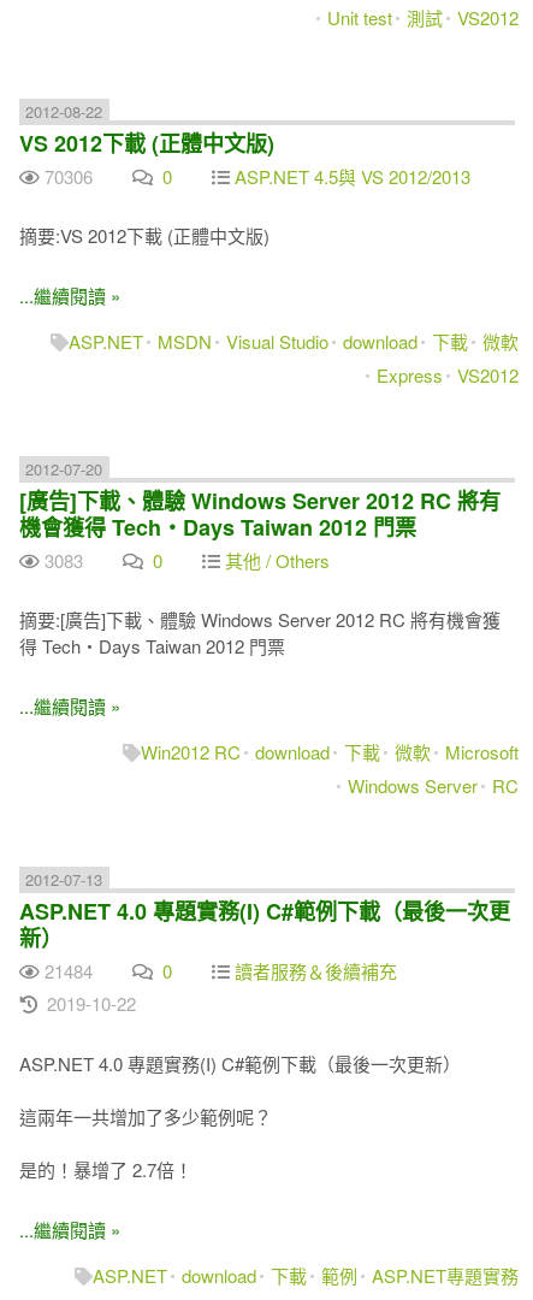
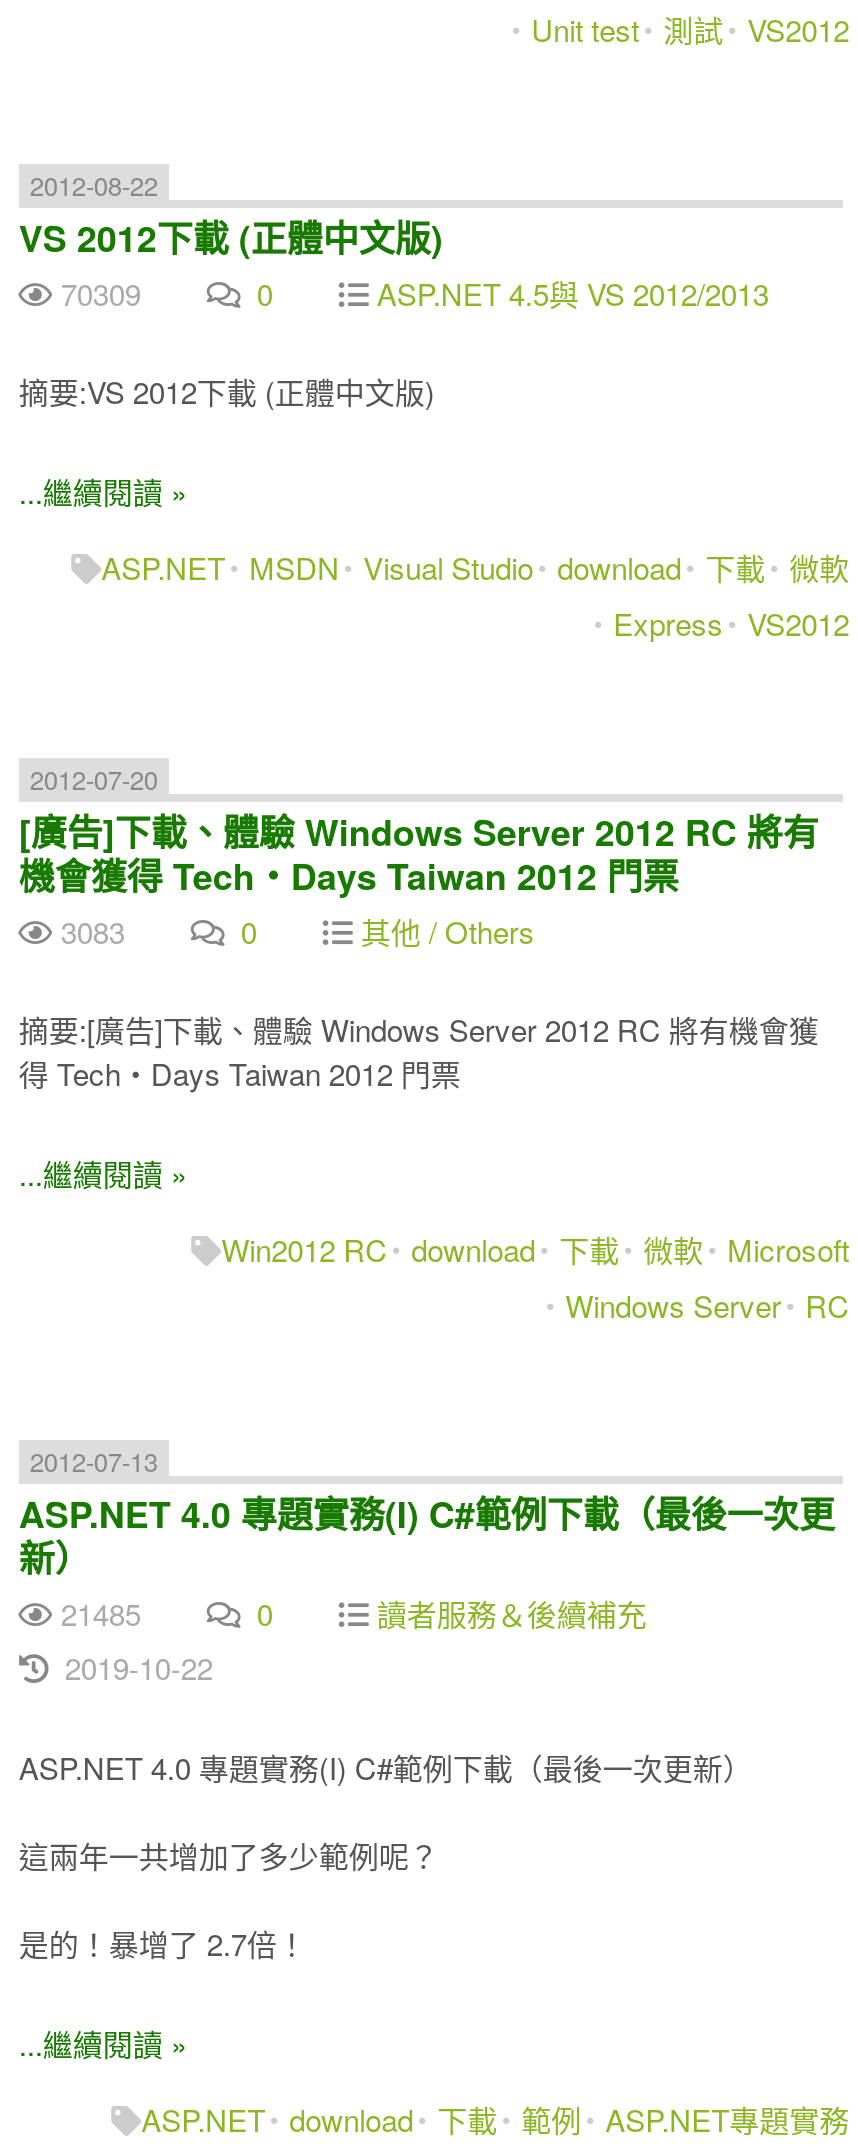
- 70306
+ 70309

- 21484
+ 21485
